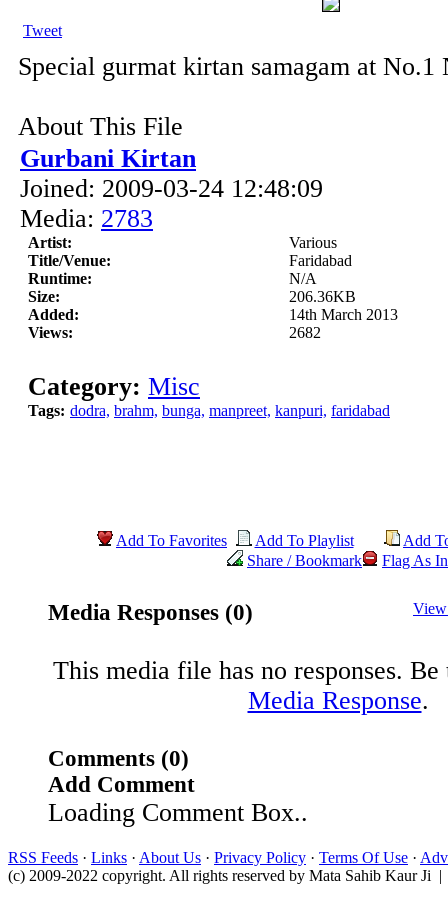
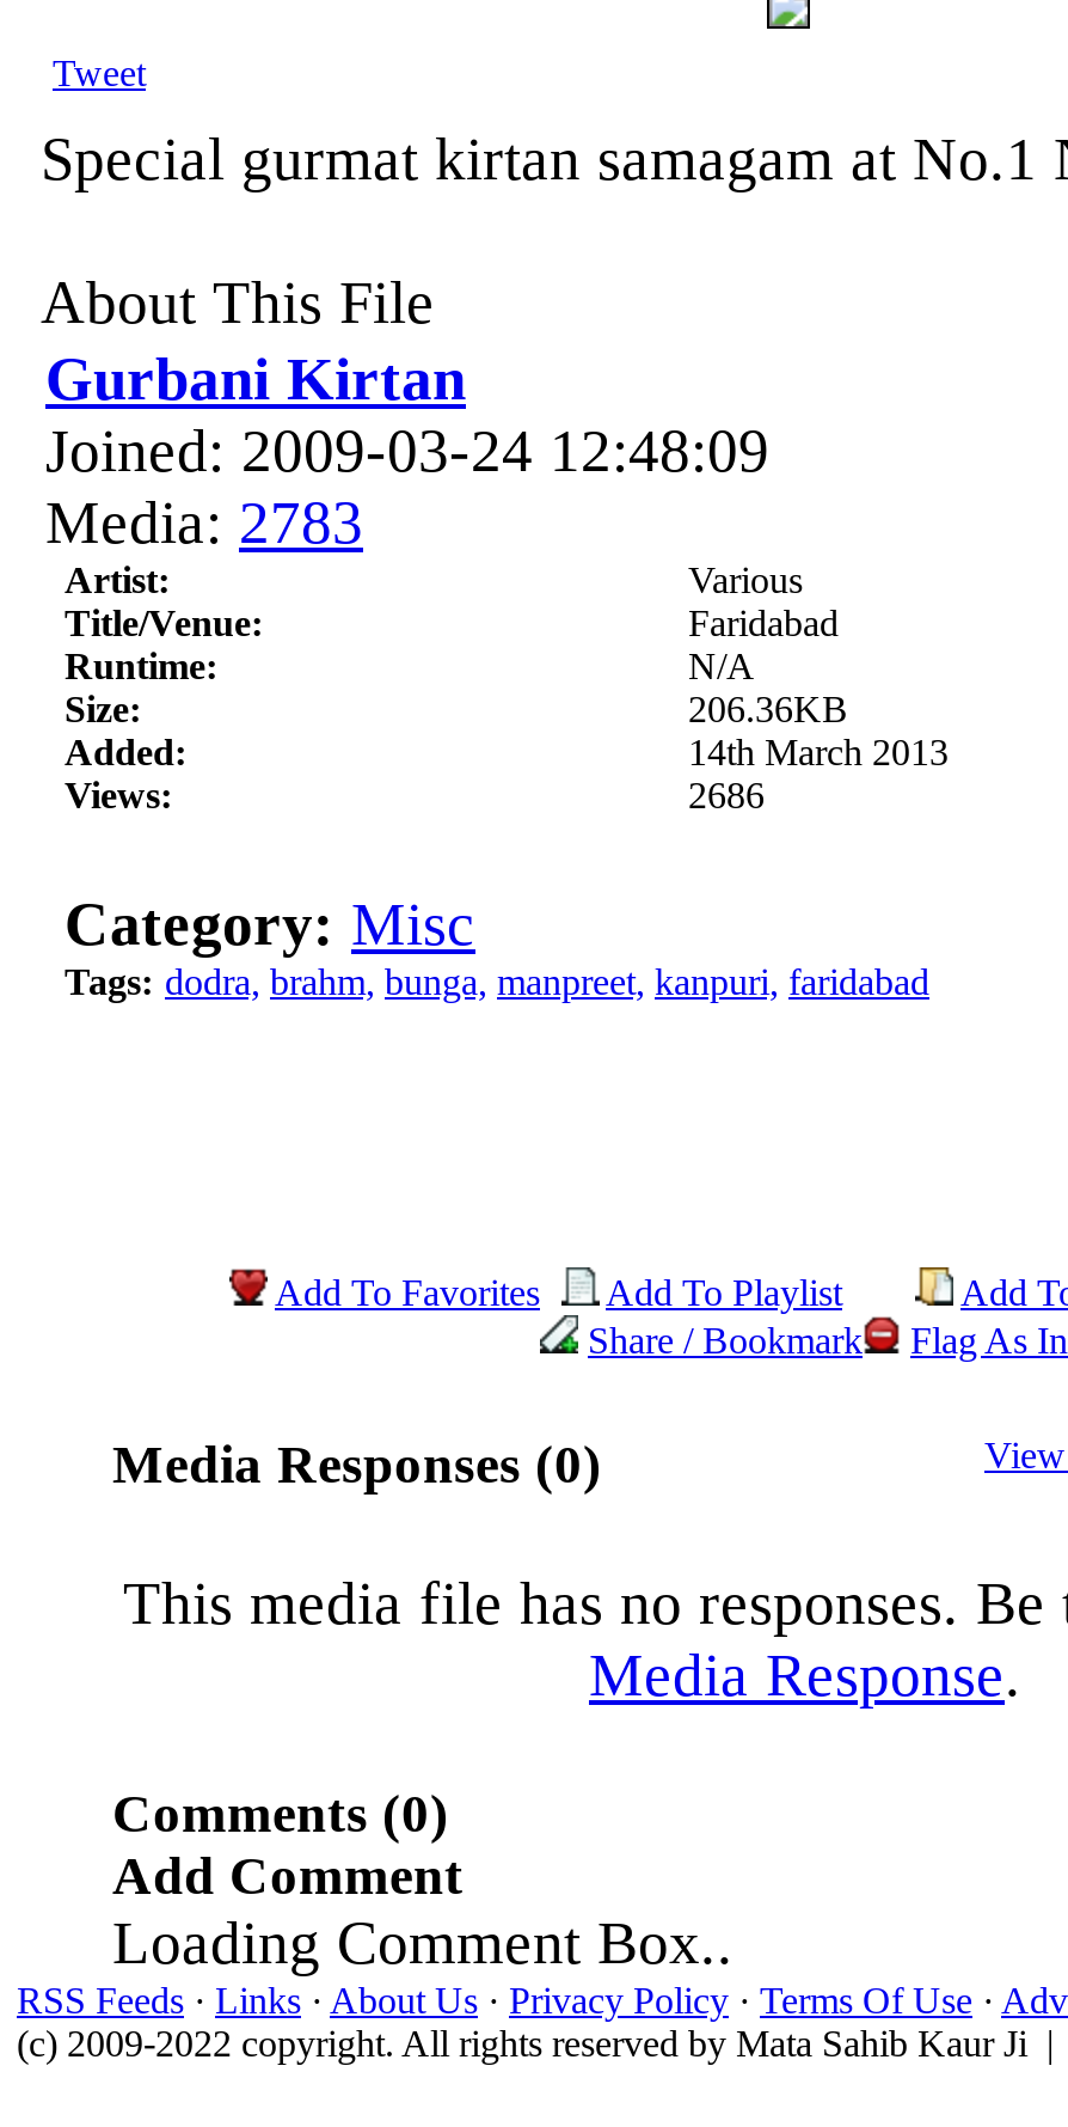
- 2682
+ 2686
